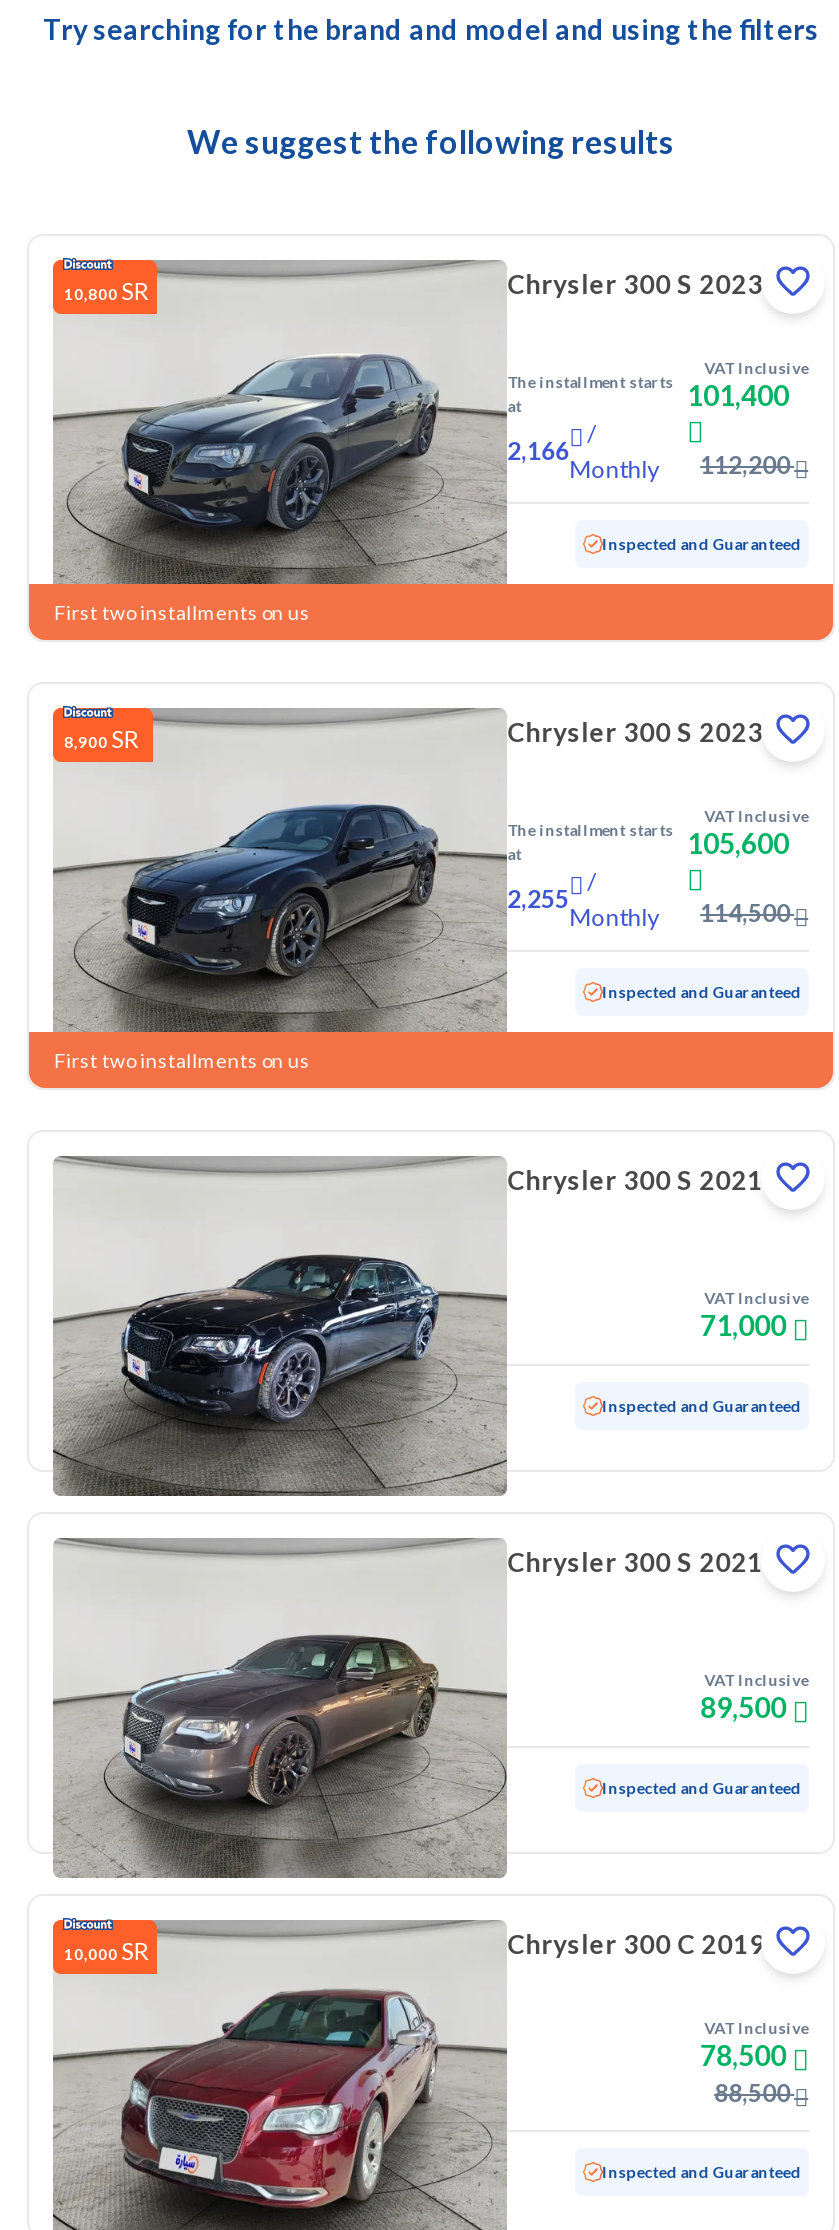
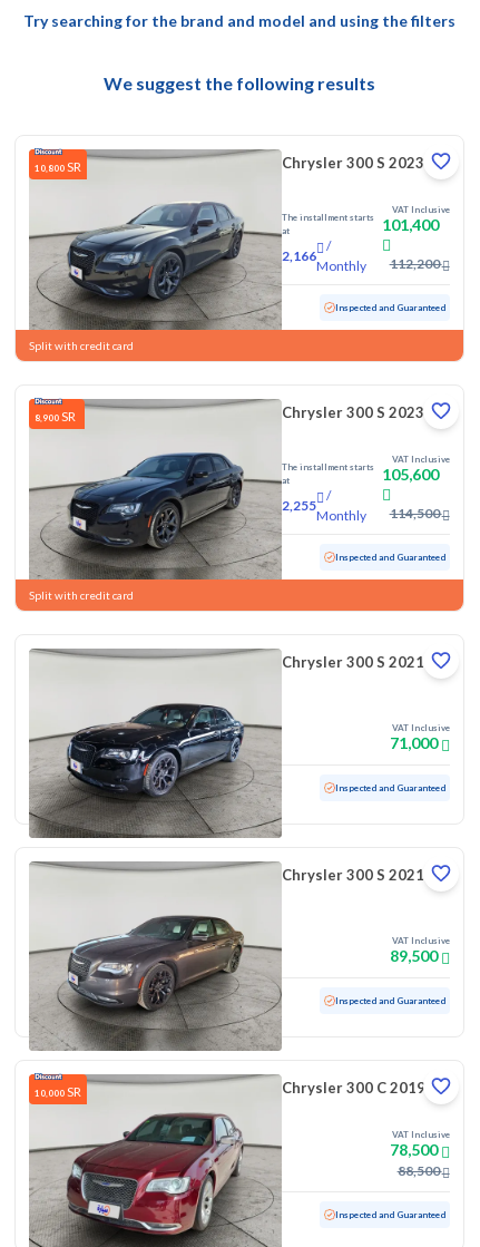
- First two installments on us
+ Split with credit card

- First two installments on us
+ Split with credit card
